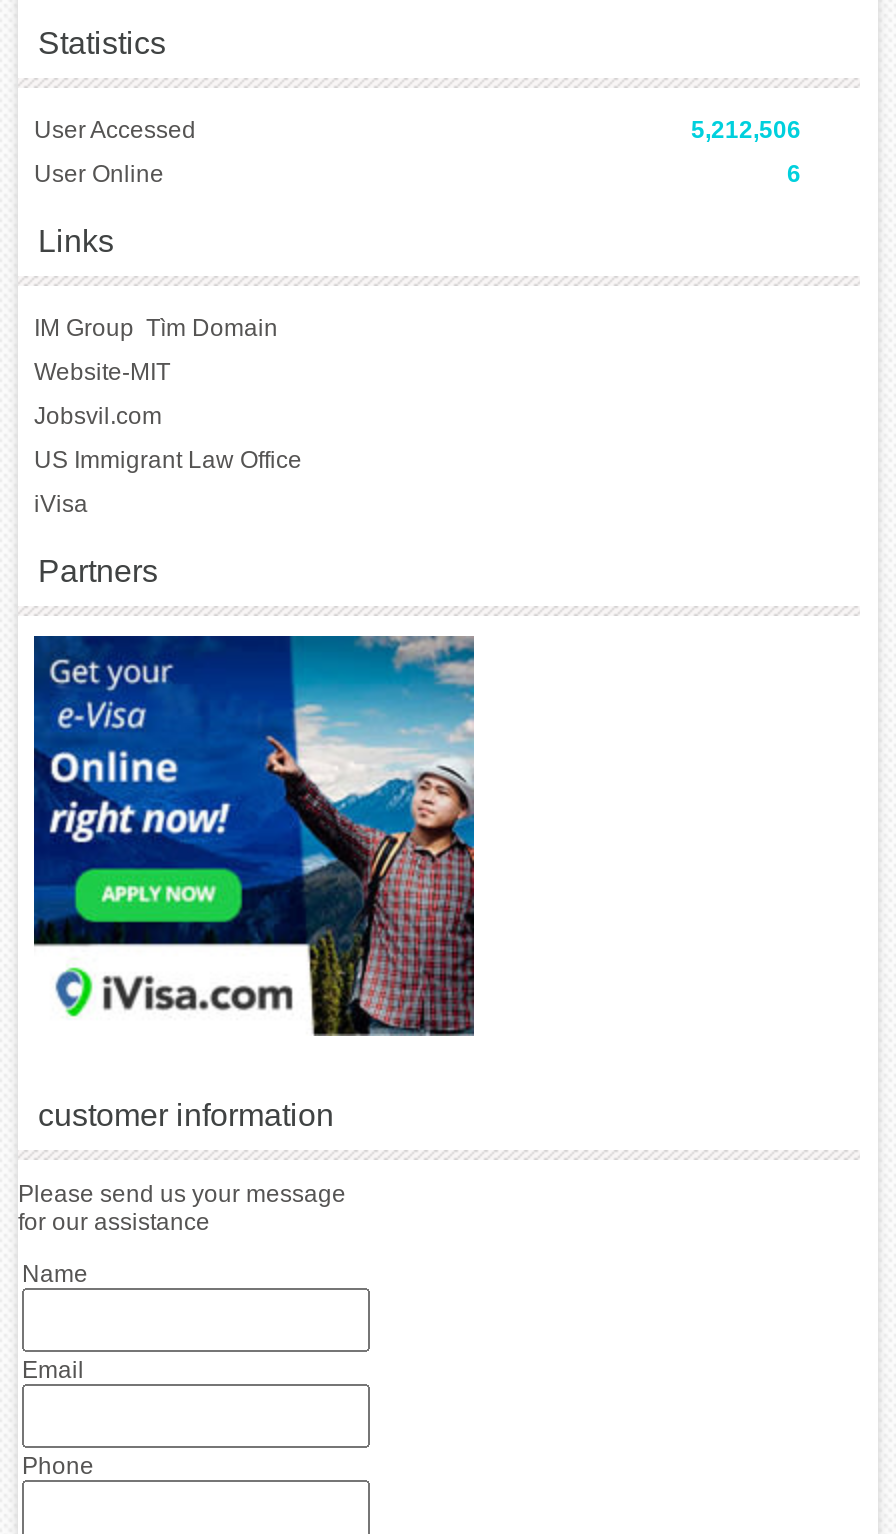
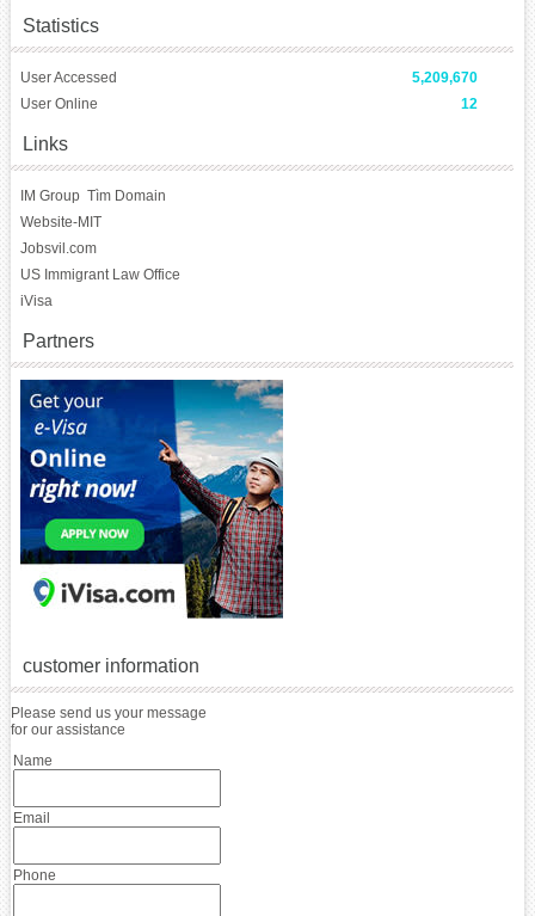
- 5,212,506
+ 5,209,670

- 6
+ 12
